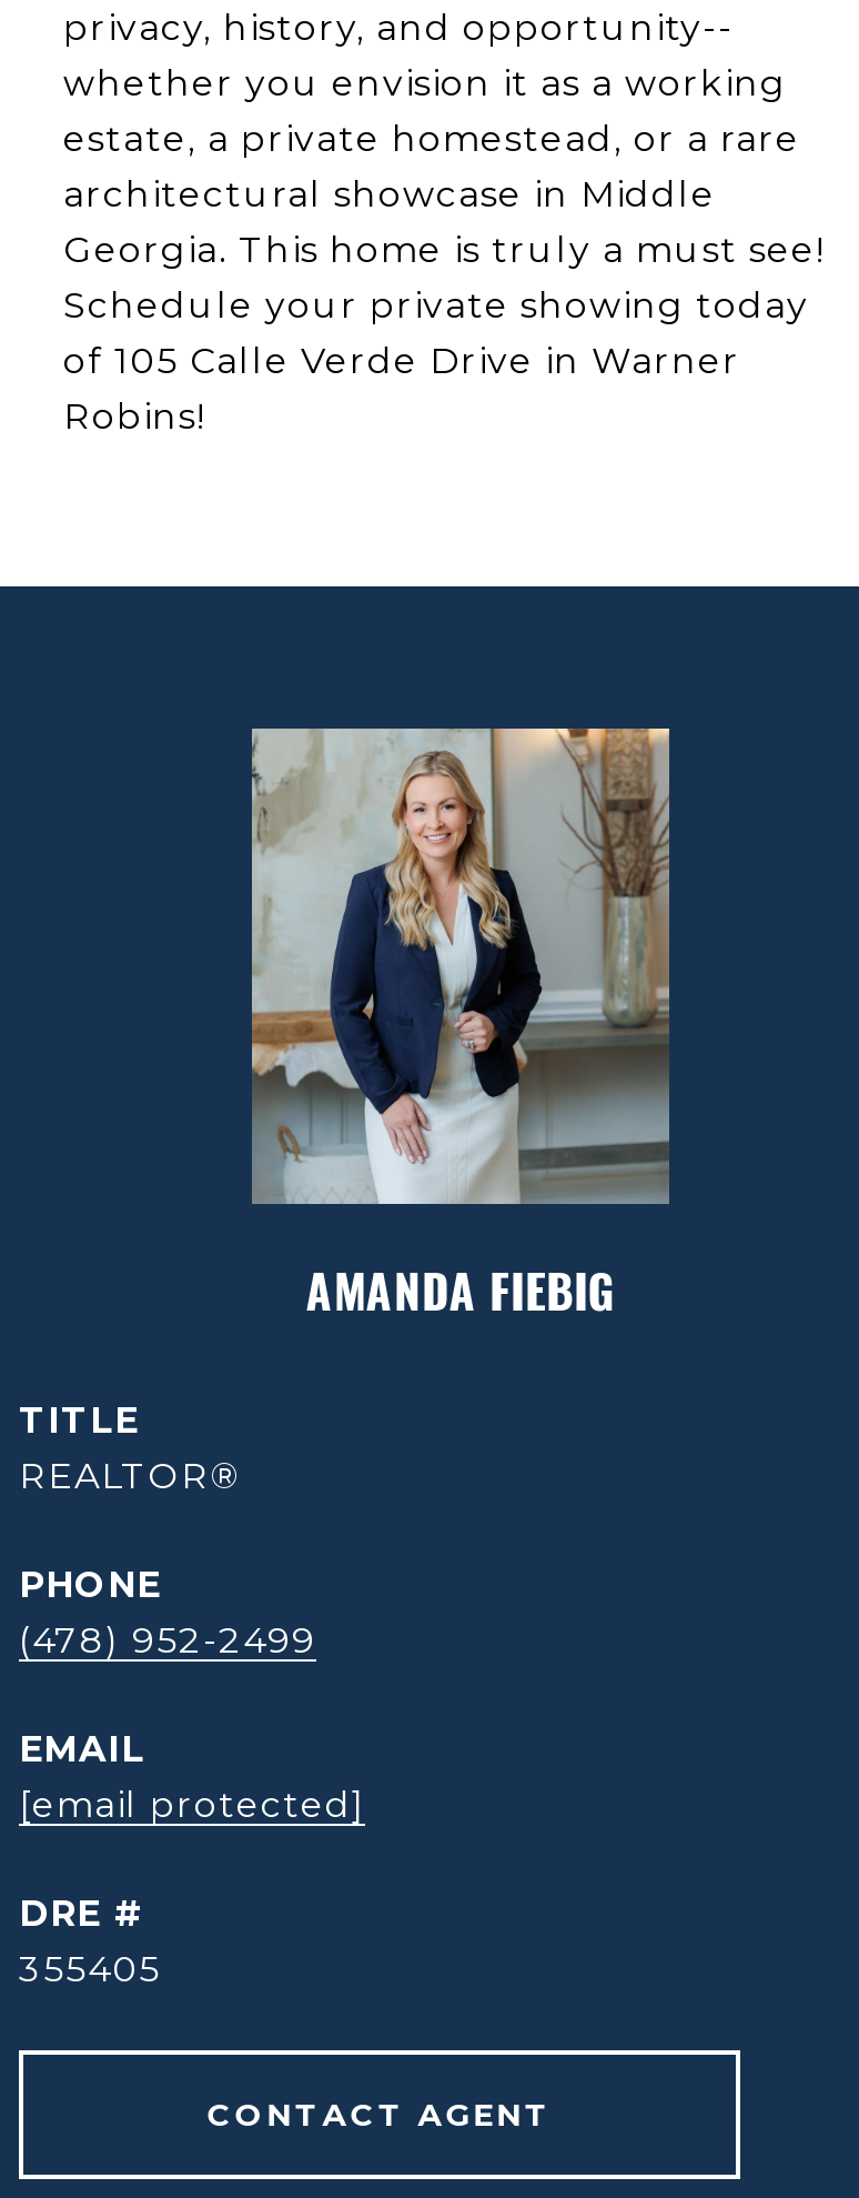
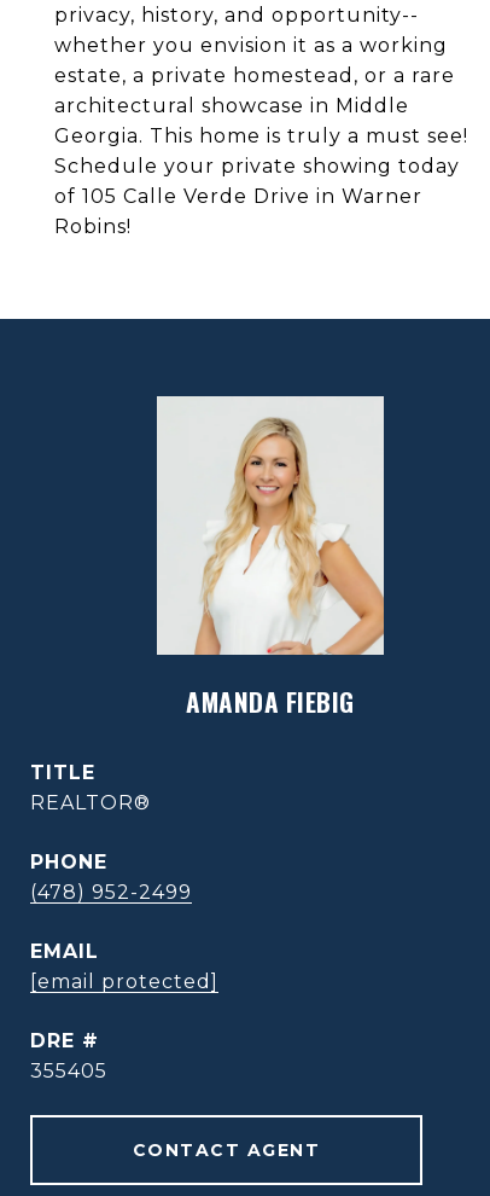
- [image]
+ [image]
